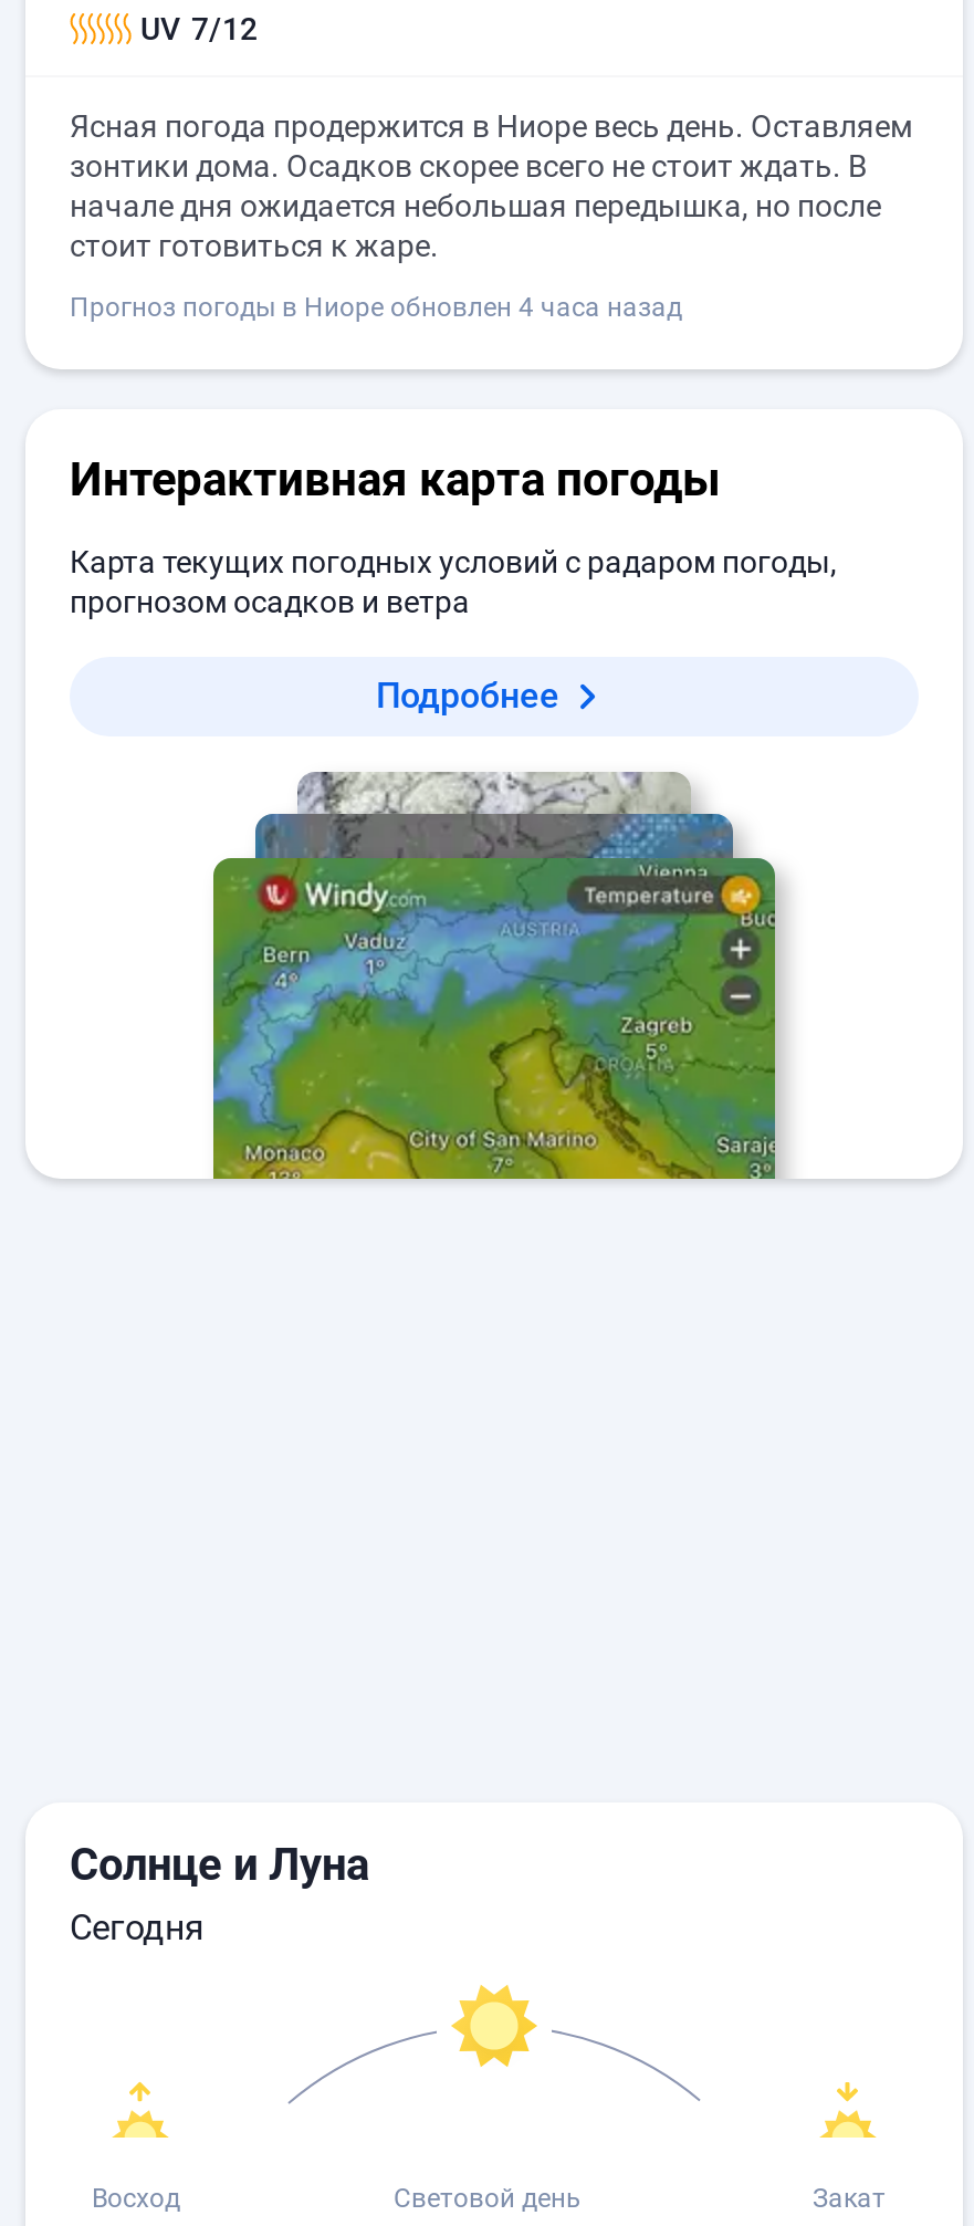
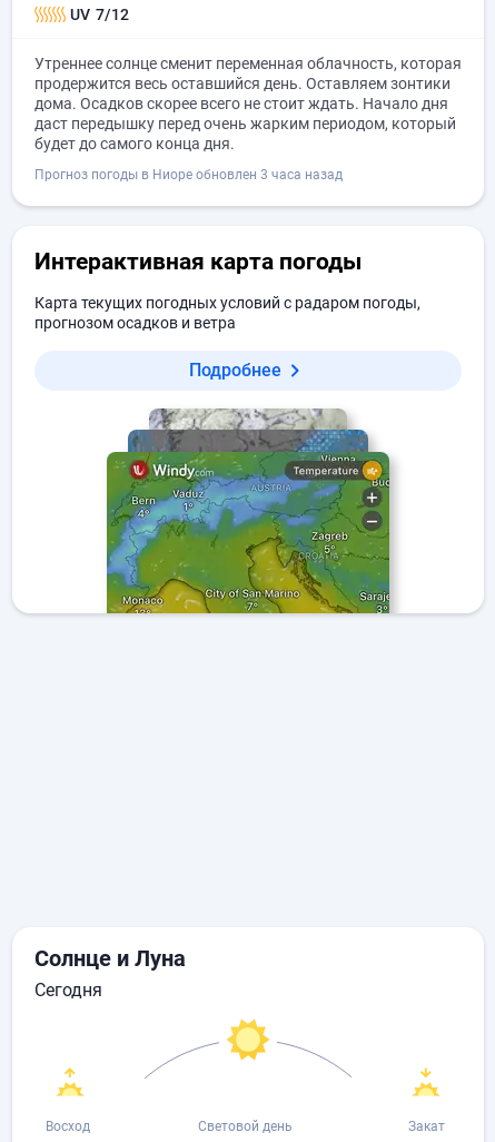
- Ясная погода продержится в Ниоре весь день. Оставляем
- зонтики дома. Осадков скорее всего не стоит ждать. В
- начале дня ожидается небольшая передышка, но после
- стоит готовиться к жаре.
+ Утреннее солнце сменит переменная облачность, которая
+ продержится весь оставшийся день. Оставляем зонтики
+ дома. Осадков скорее всего не стоит ждать. Начало дня
+ даст передышку перед очень жарким периодом, который
+ будет до самого конца дня.

- Прогноз погоды в Ниоре обновлен 4 часа назад
+ Прогноз погоды в Ниоре обновлен 3 часа назад
